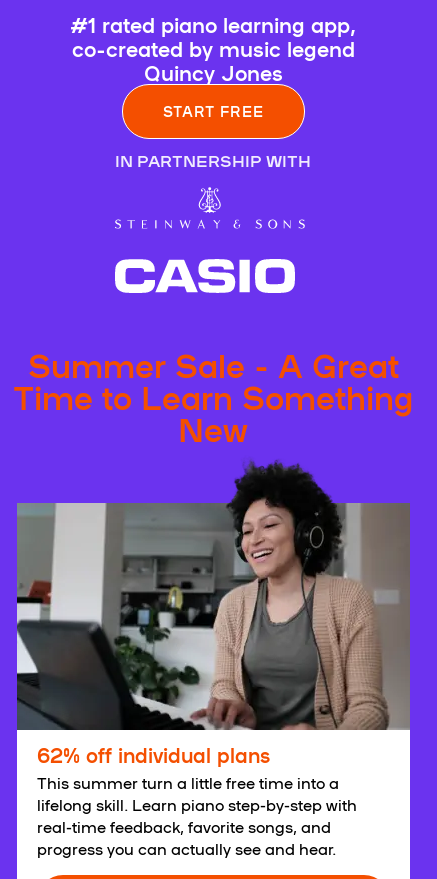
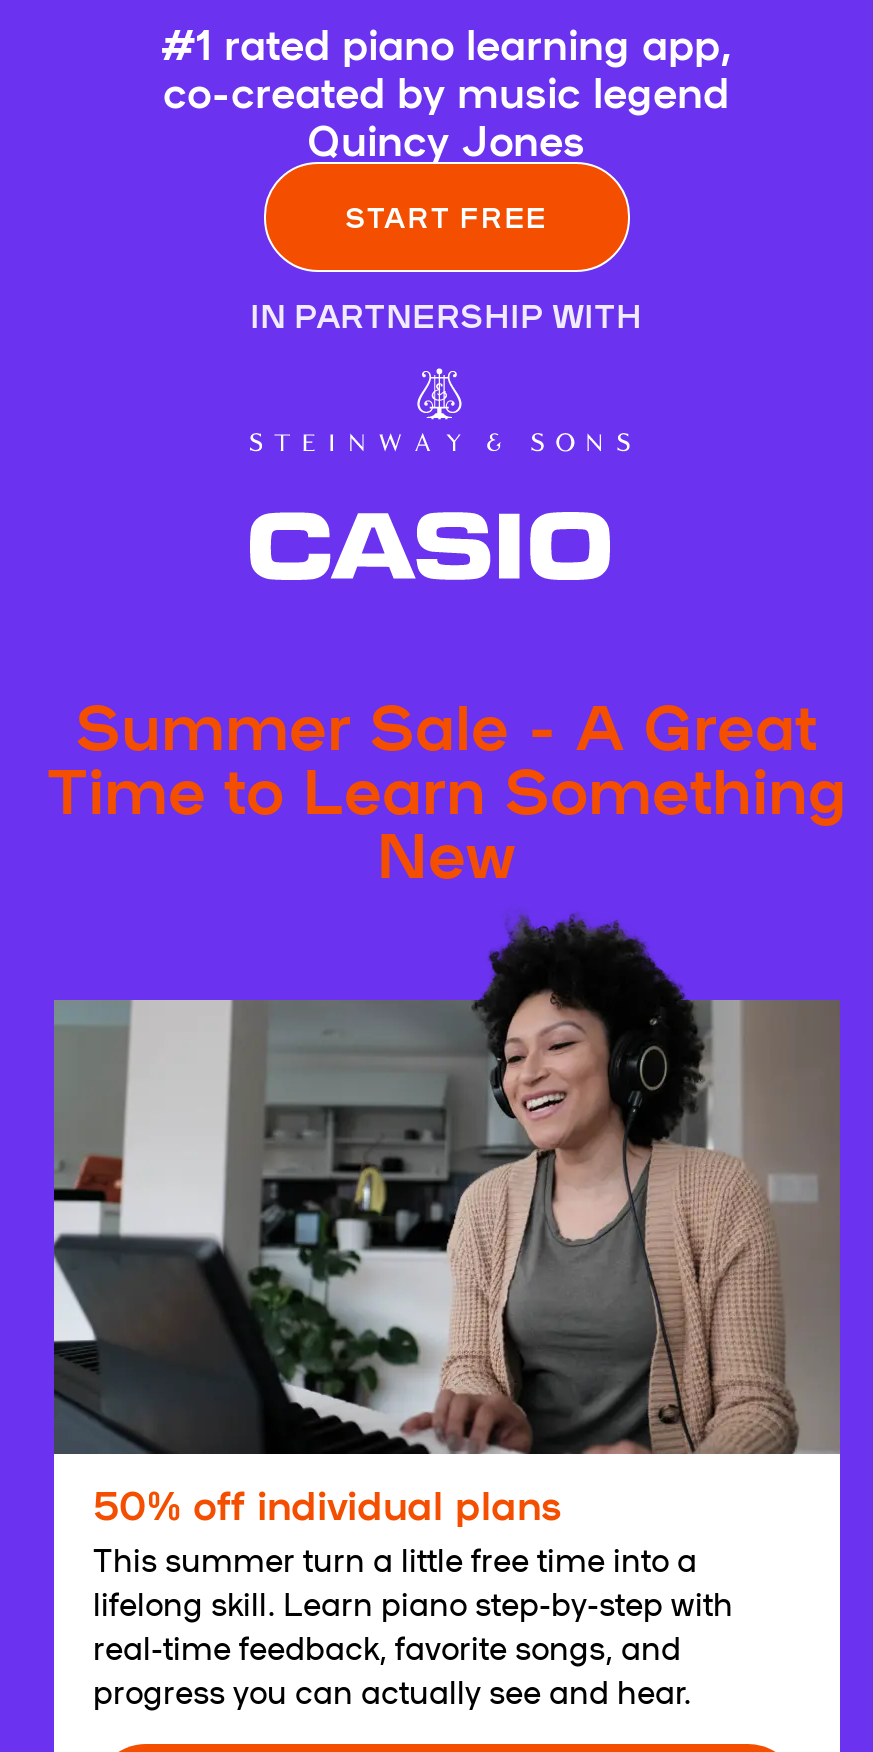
- 62% off individual plans
+ 50% off individual plans
